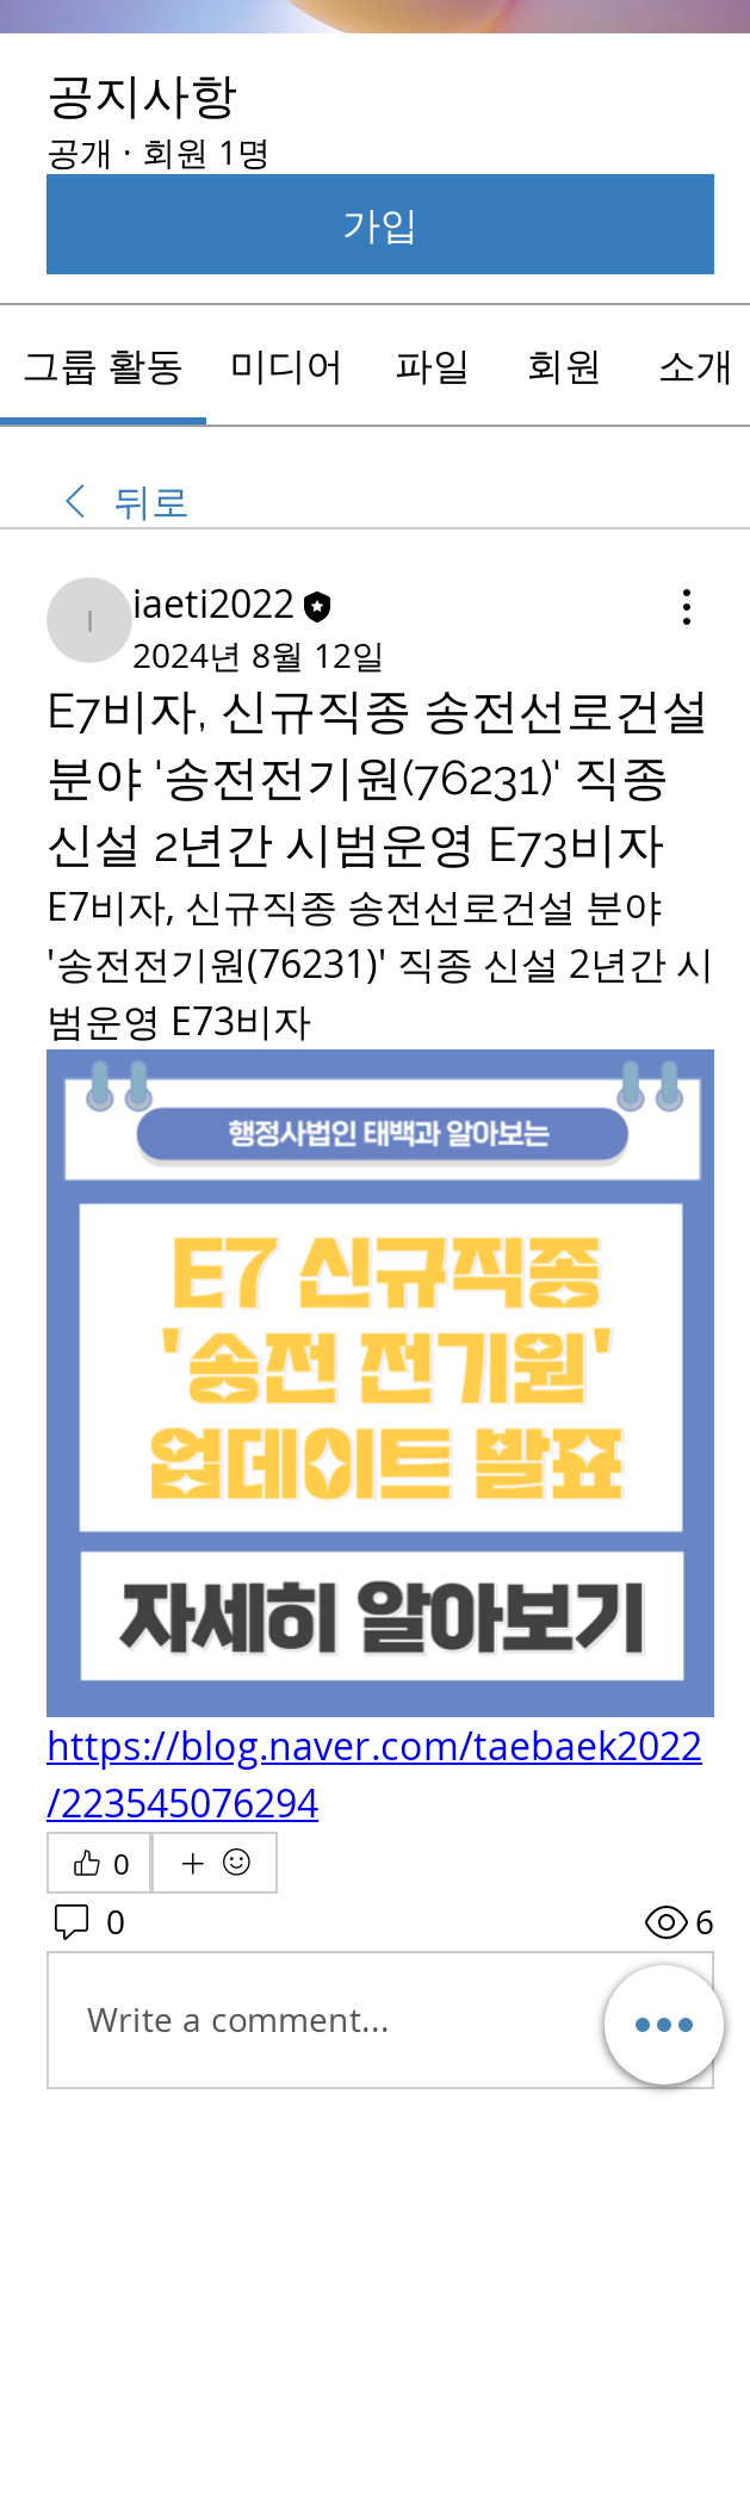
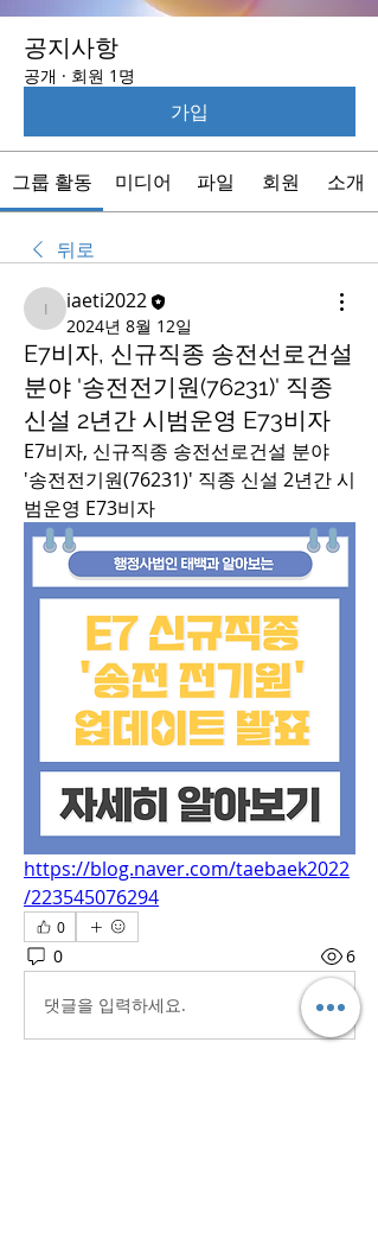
- Write a comment...
+ 댓글을 입력하세요.
